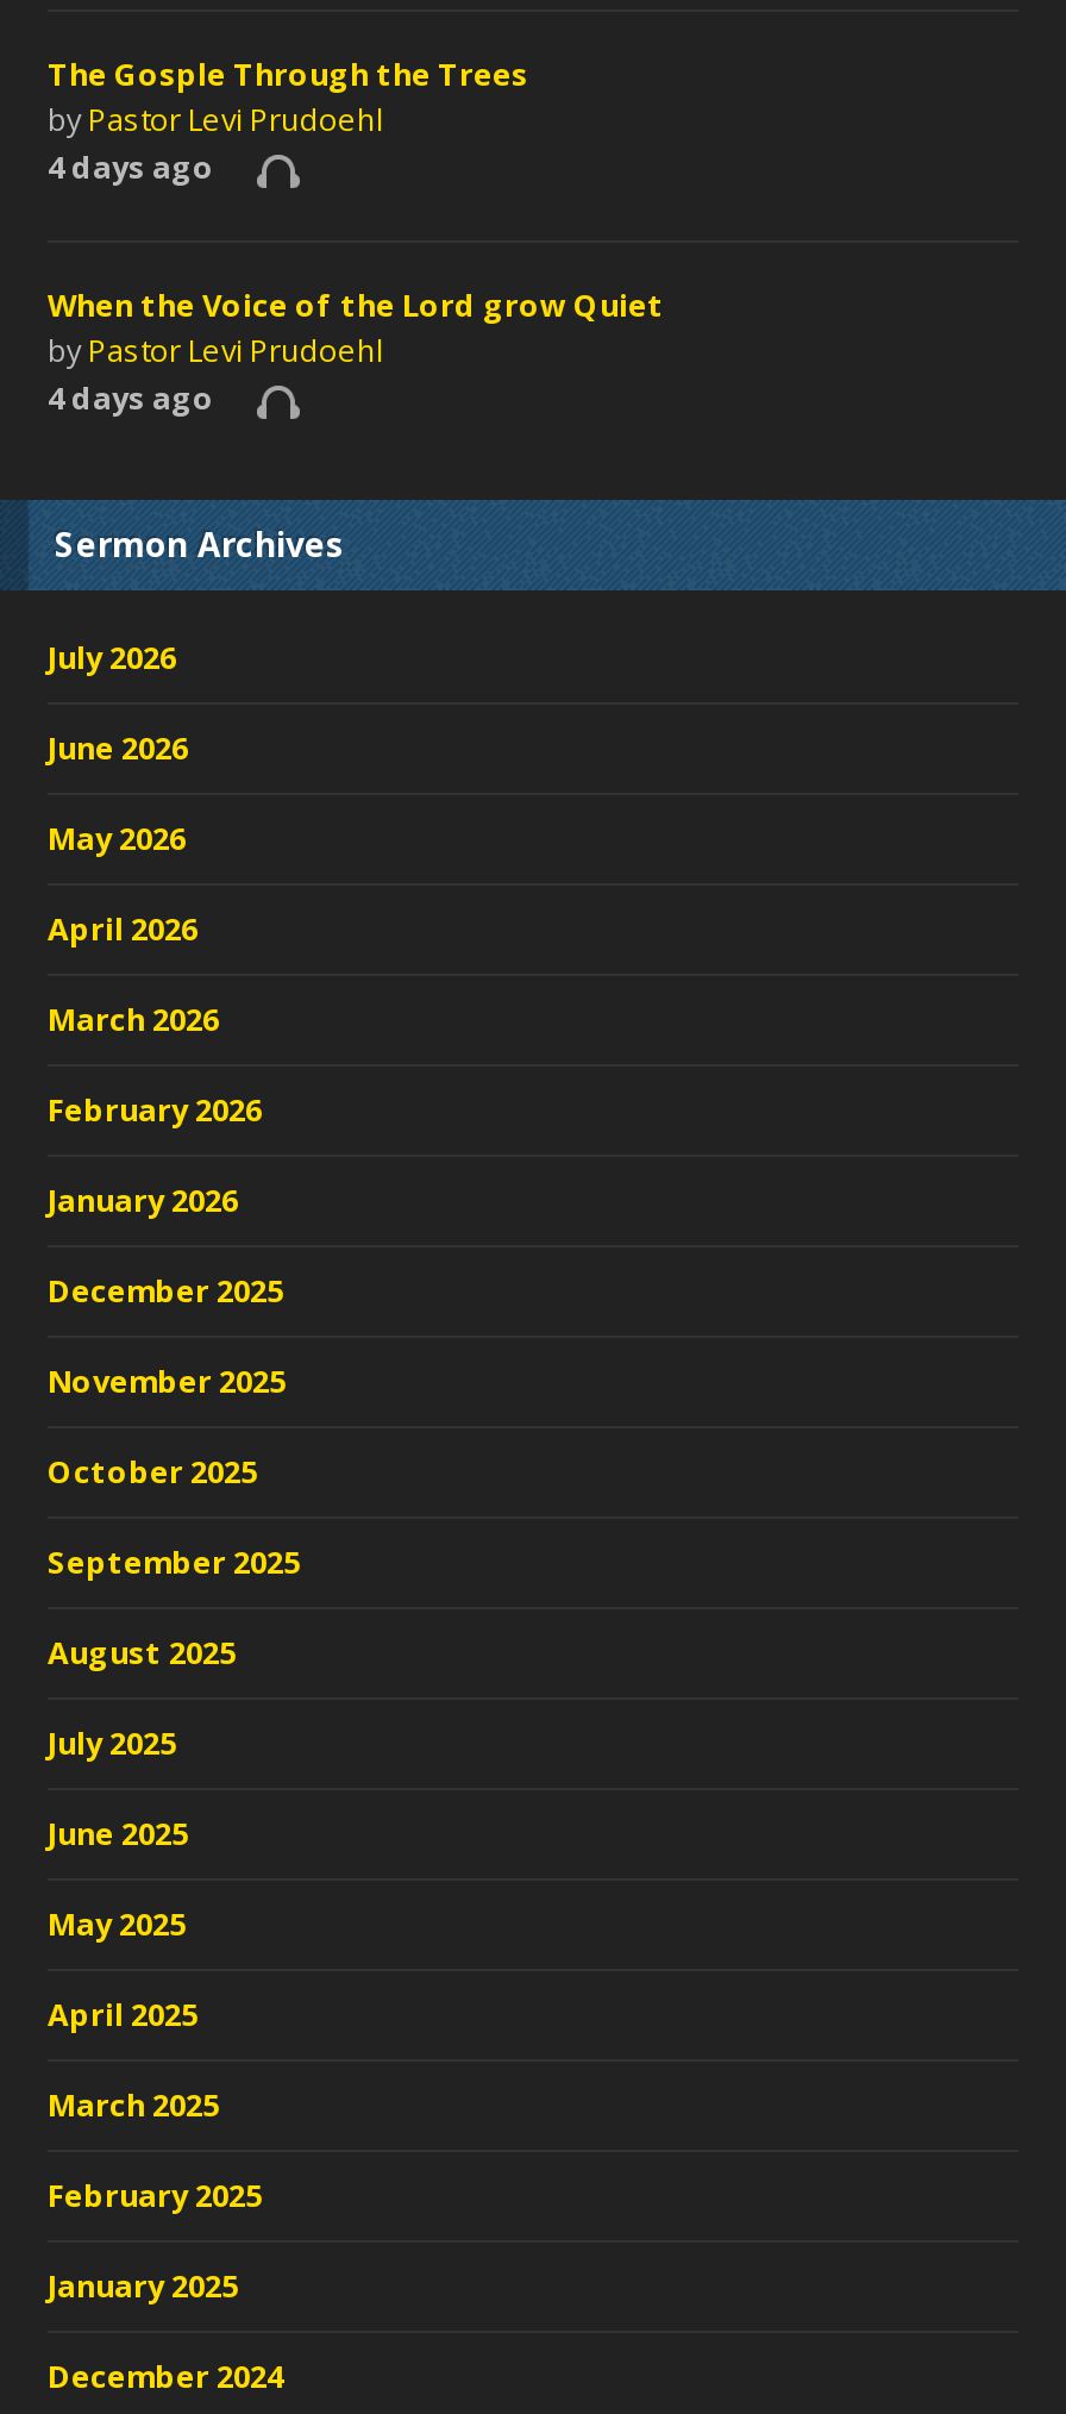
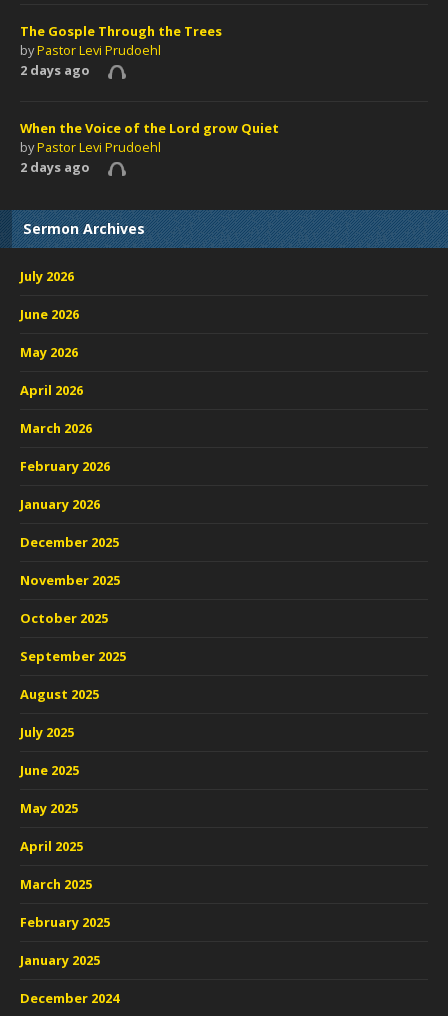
- 4 days ago
+ 2 days ago

- 4 days ago
+ 2 days ago
